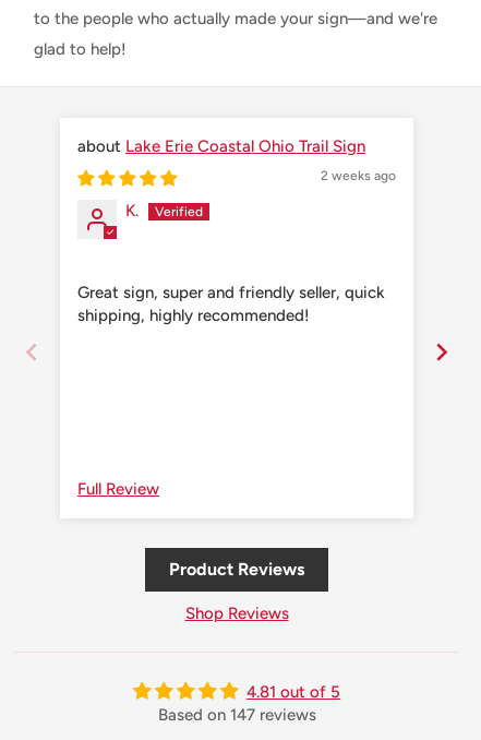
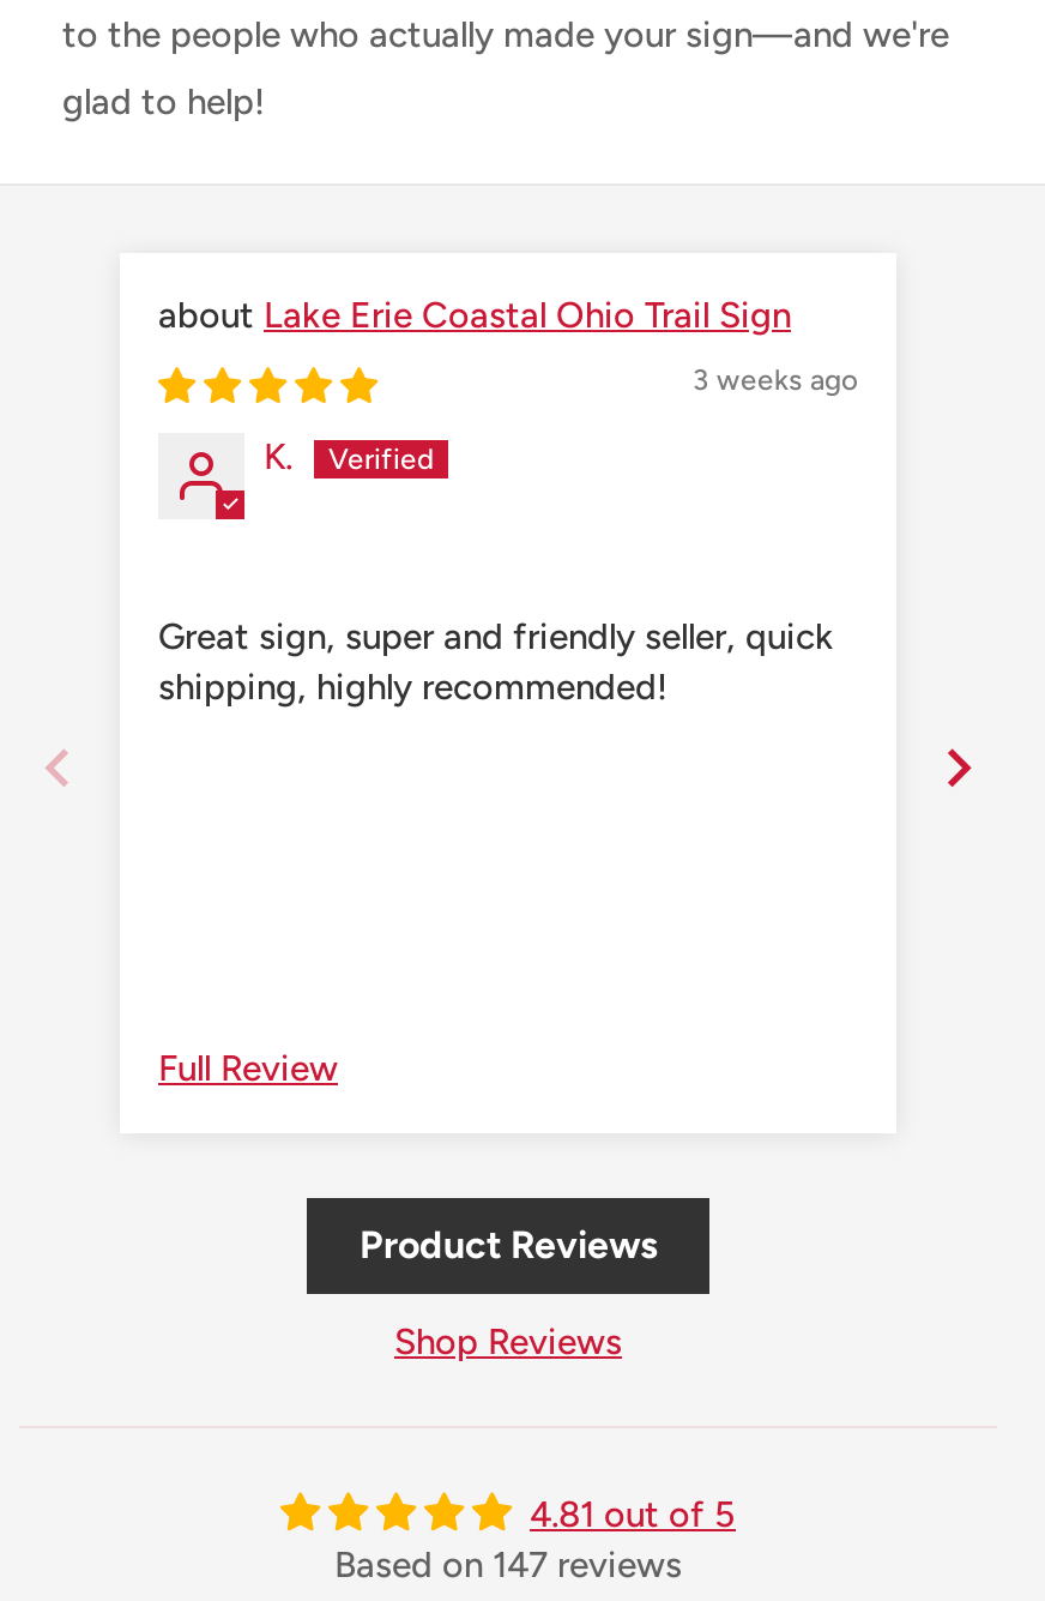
- 2 weeks ago
+ 3 weeks ago
